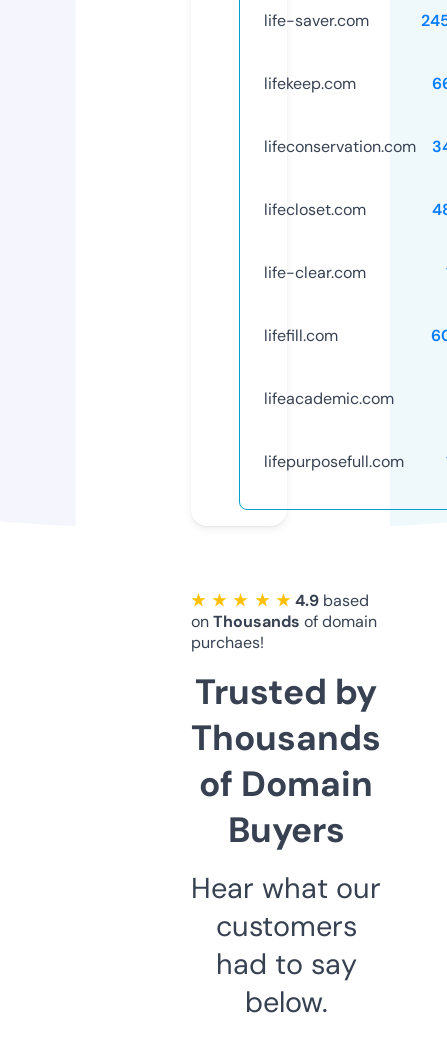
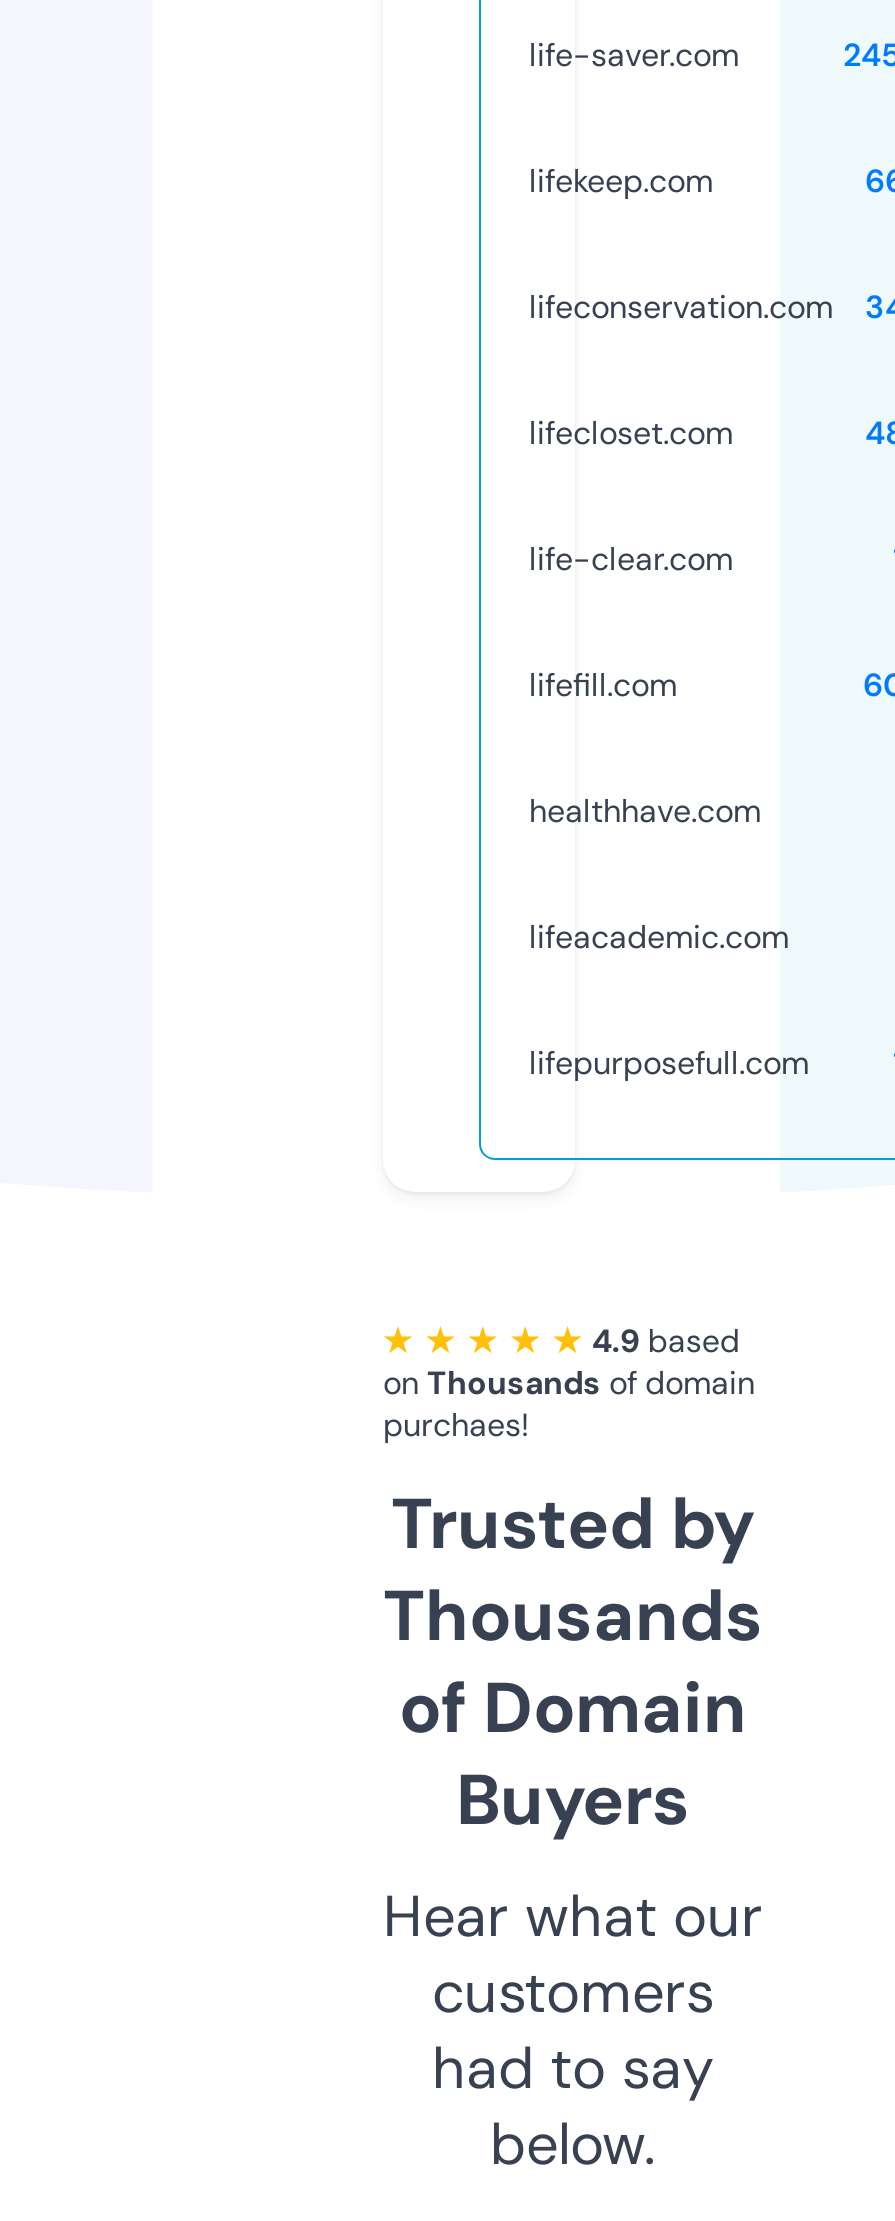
+ healthhave.com
